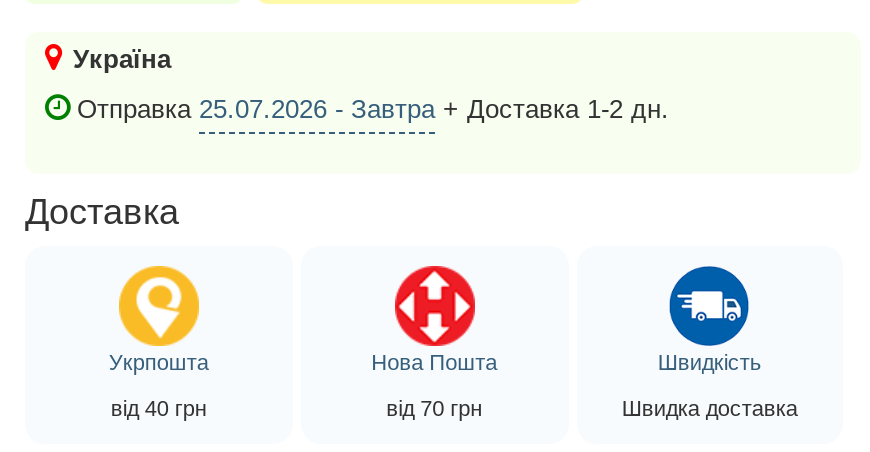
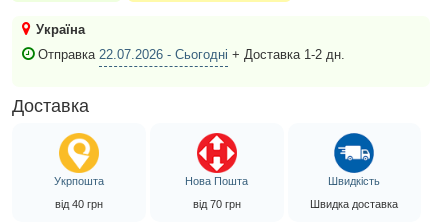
- Отправка 25.07.2026 - Завтра + Доставка 1-2 дн.
+ Отправка 22.07.2026 - Сьогодні + Доставка 1-2 дн.
